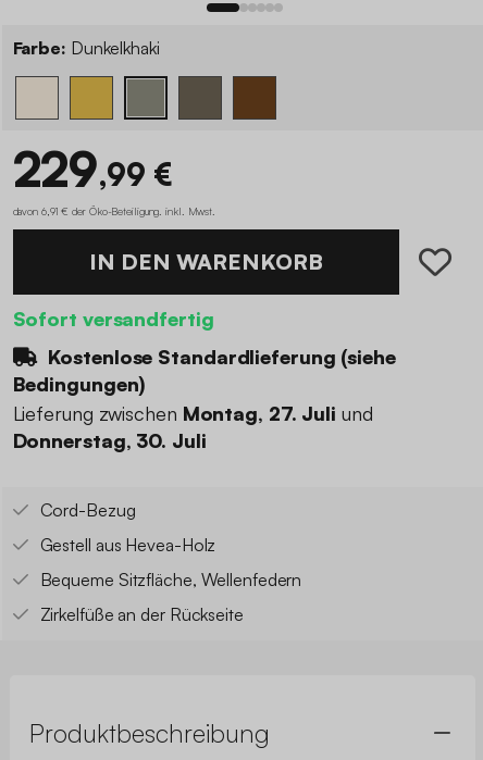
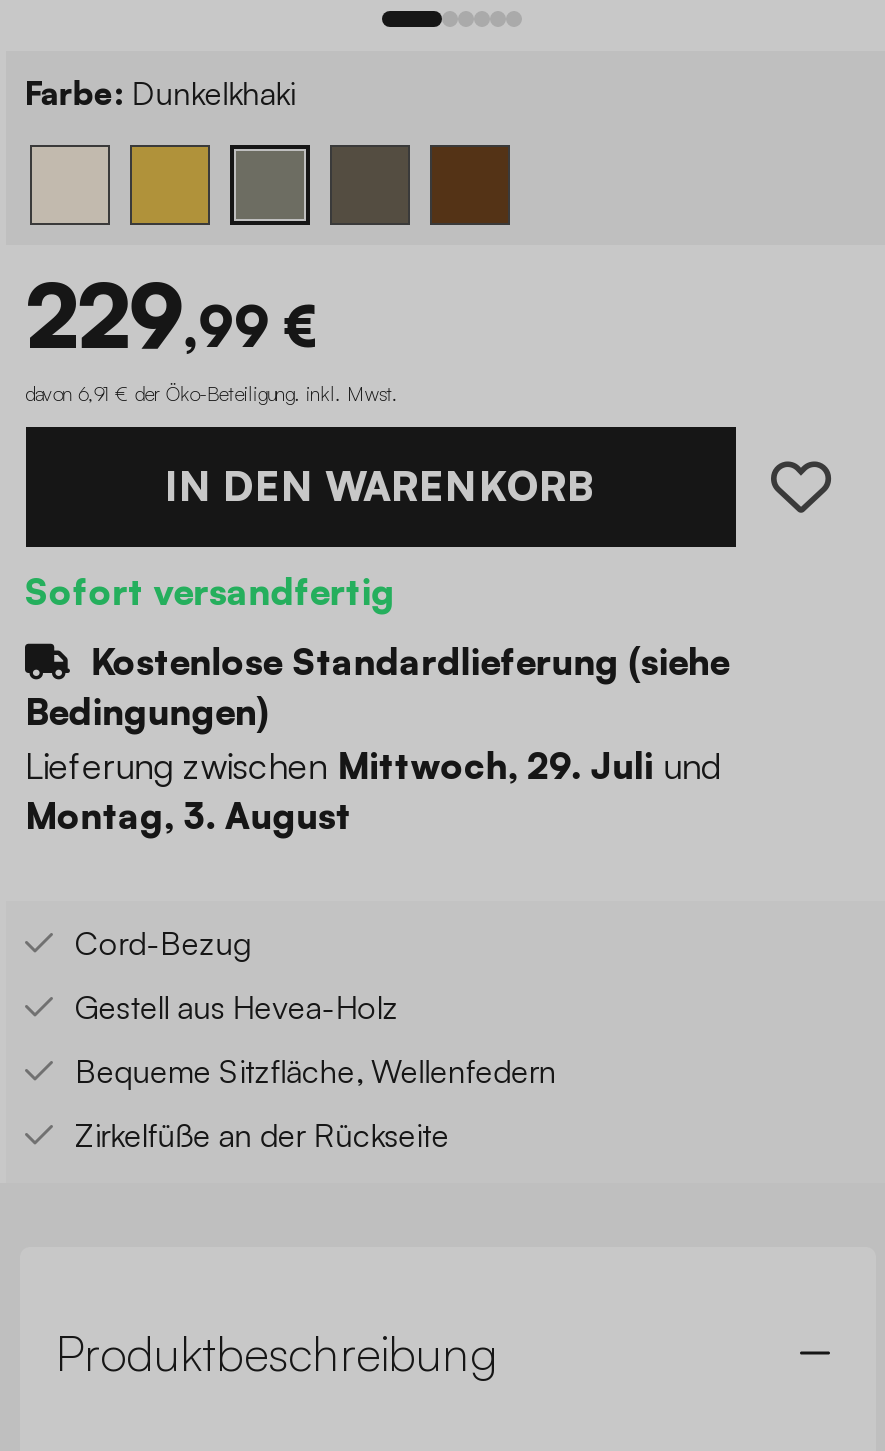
- Lieferung zwischen Montag, 27. Juli und
- Donnerstag, 30. Juli
+ Lieferung zwischen Mittwoch, 29. Juli und
+ Montag, 3. August
